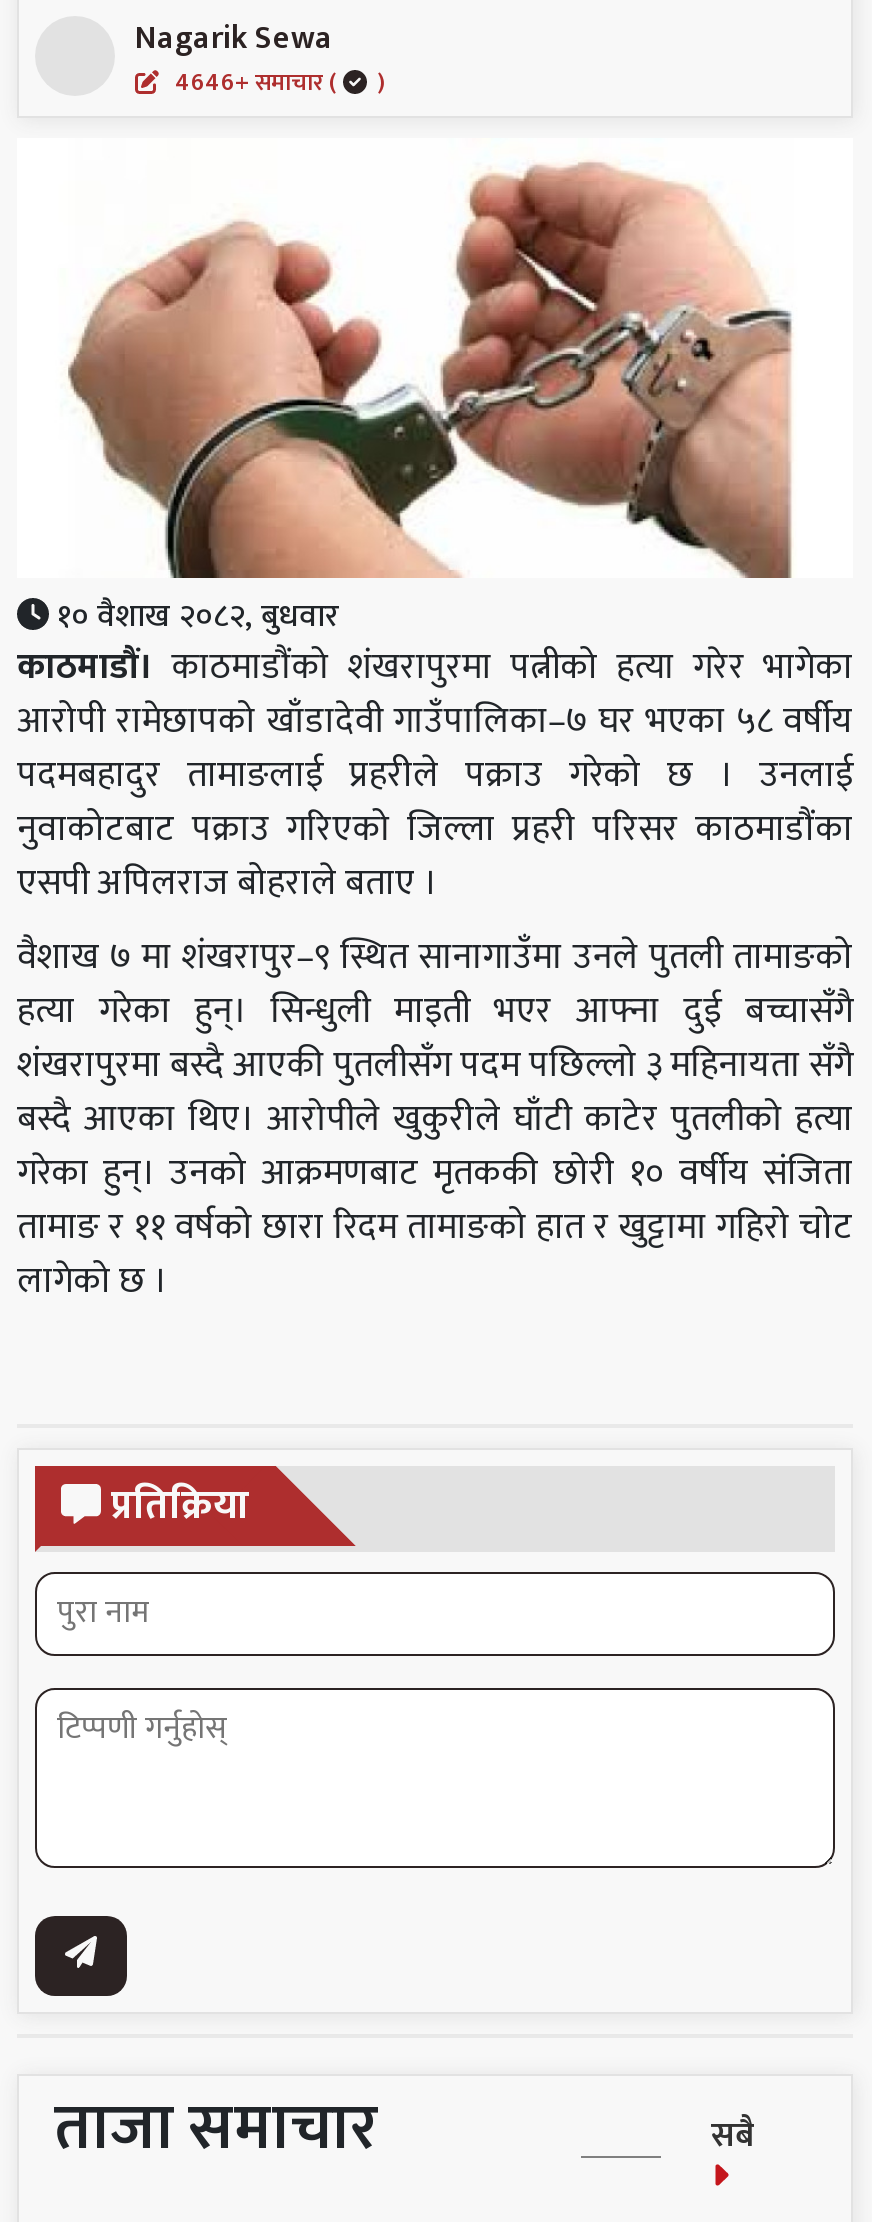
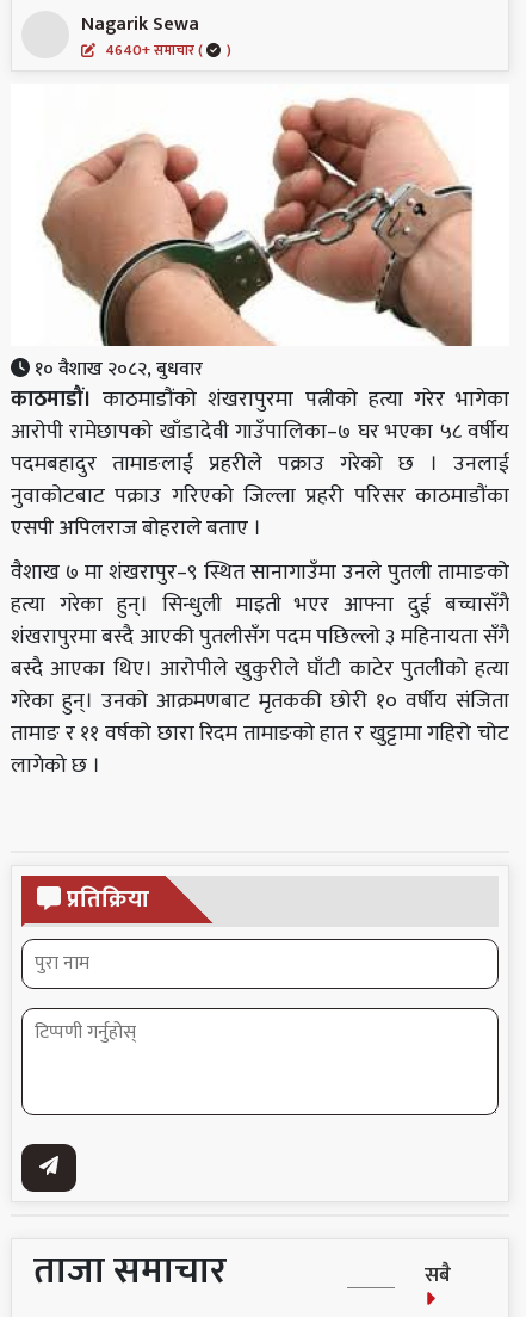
- 4646+ समाचार (
+ 4640+ समाचार (
